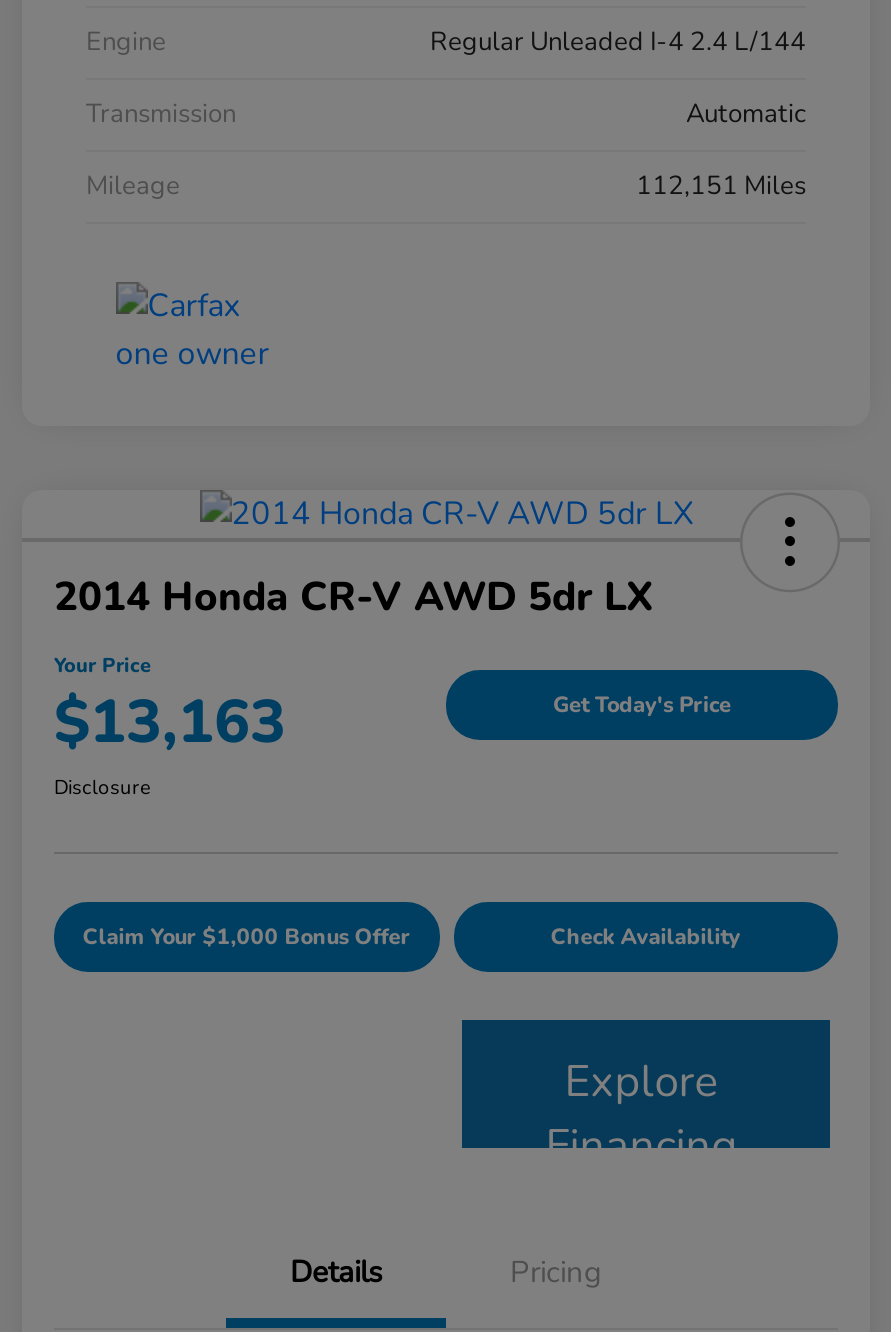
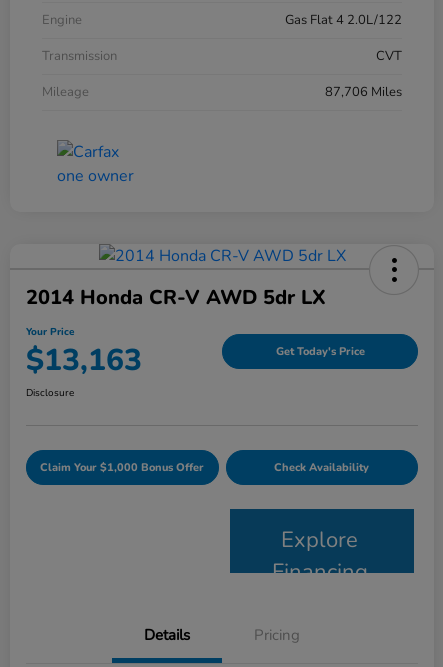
- Regular Unleaded I-4 2.4 L/144
+ Gas Flat 4 2.0L/122

- Automatic
+ CVT

- 112,151 Miles
+ 87,706 Miles
